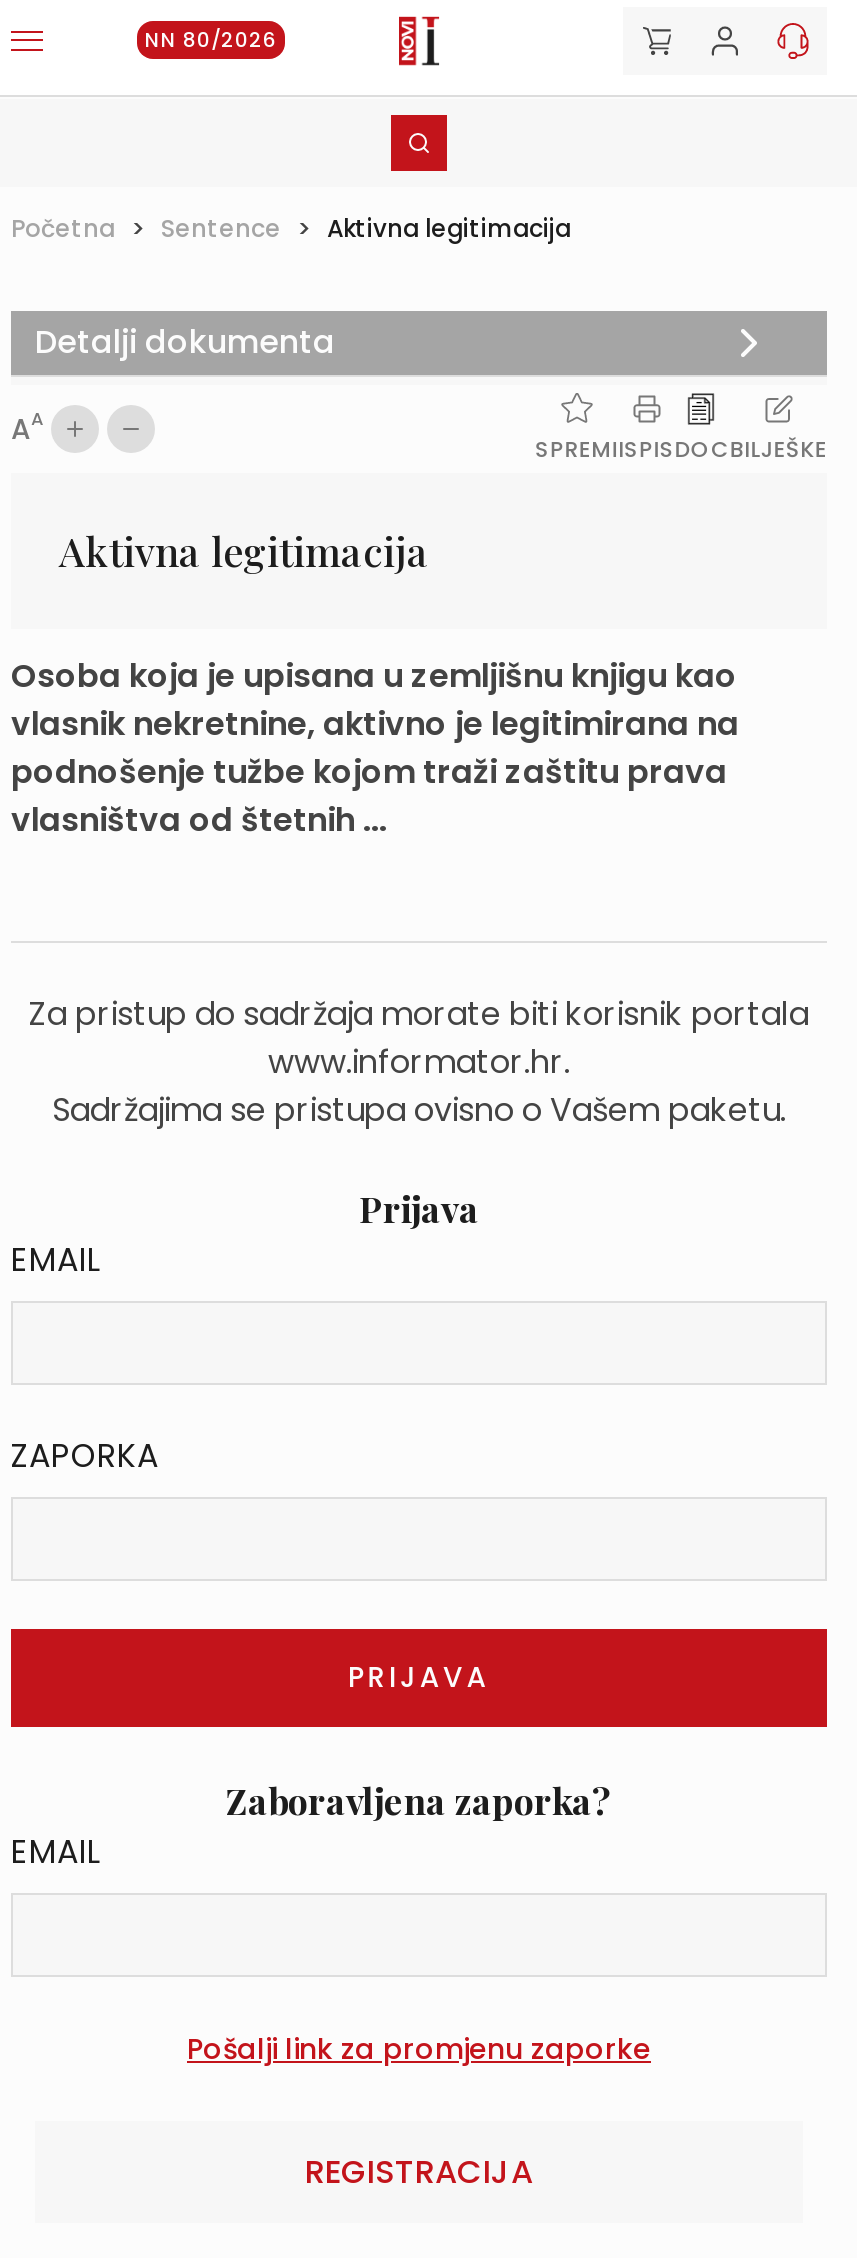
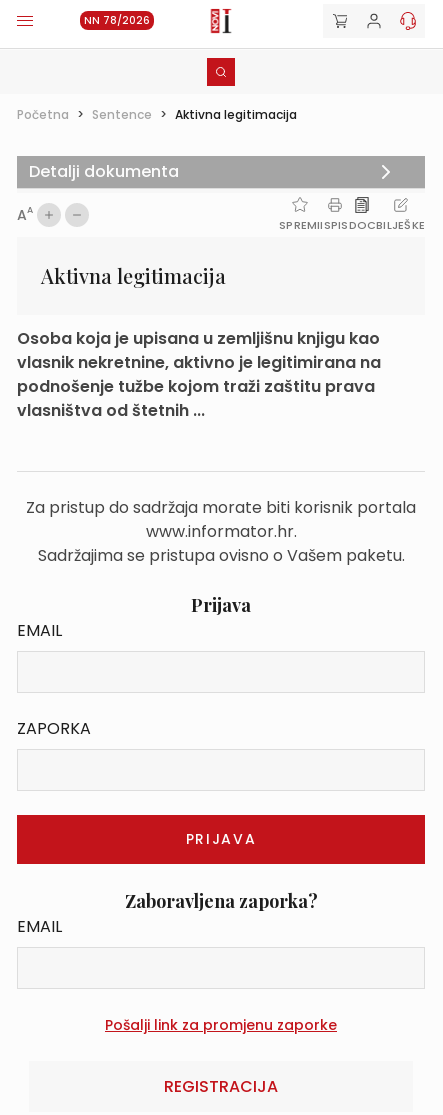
- NN 80/2026
+ NN 78/2026
